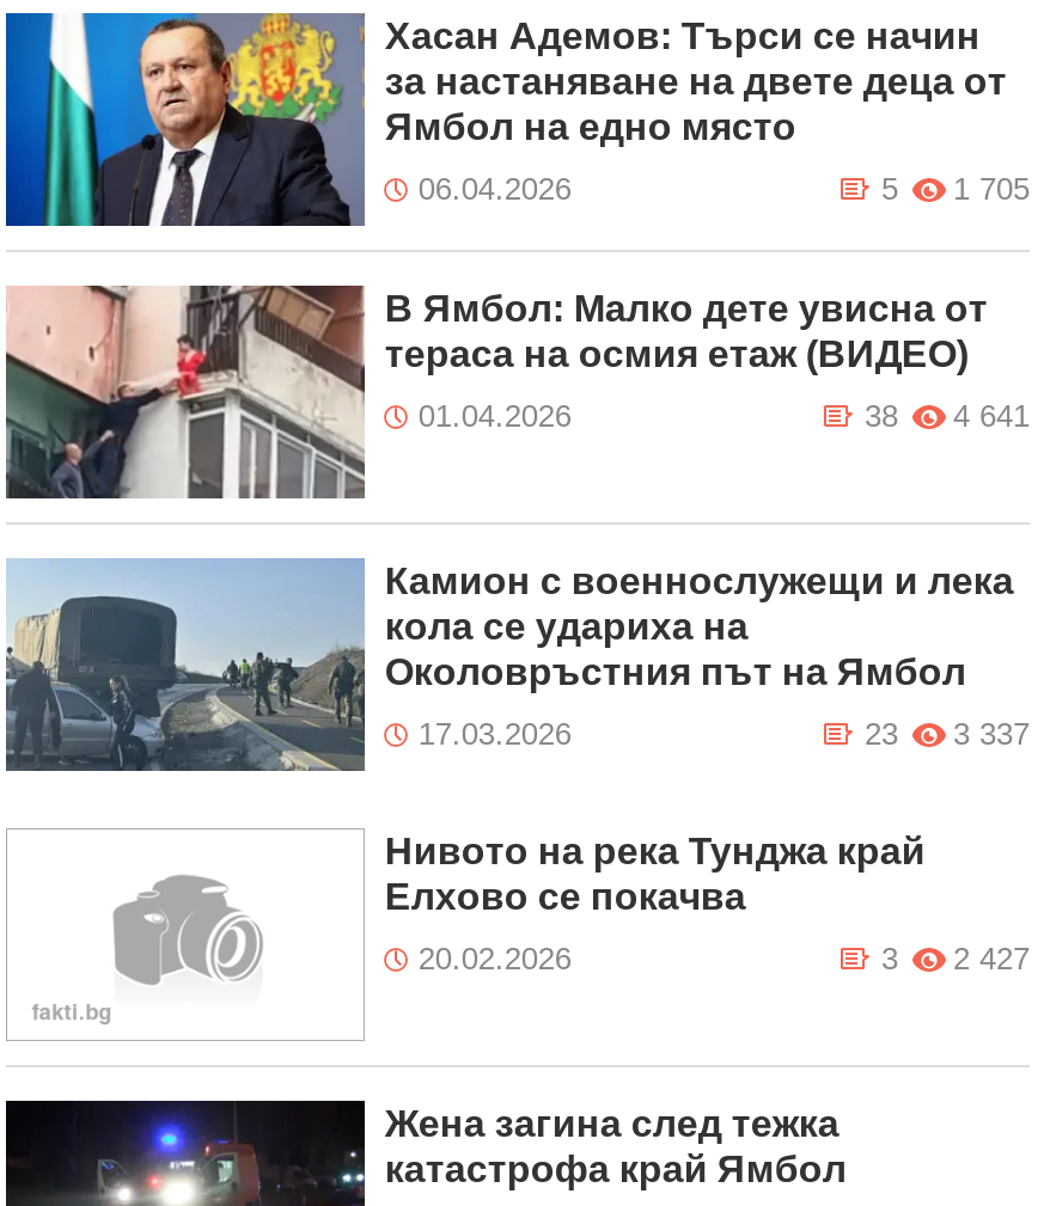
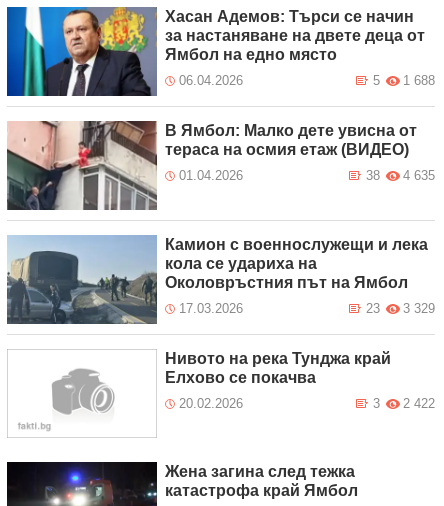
- 5 1 705
+ 5 1 688

- 38 4 641
+ 38 4 635

- 23 3 337
+ 23 3 329

- 3 2 427
+ 3 2 422
